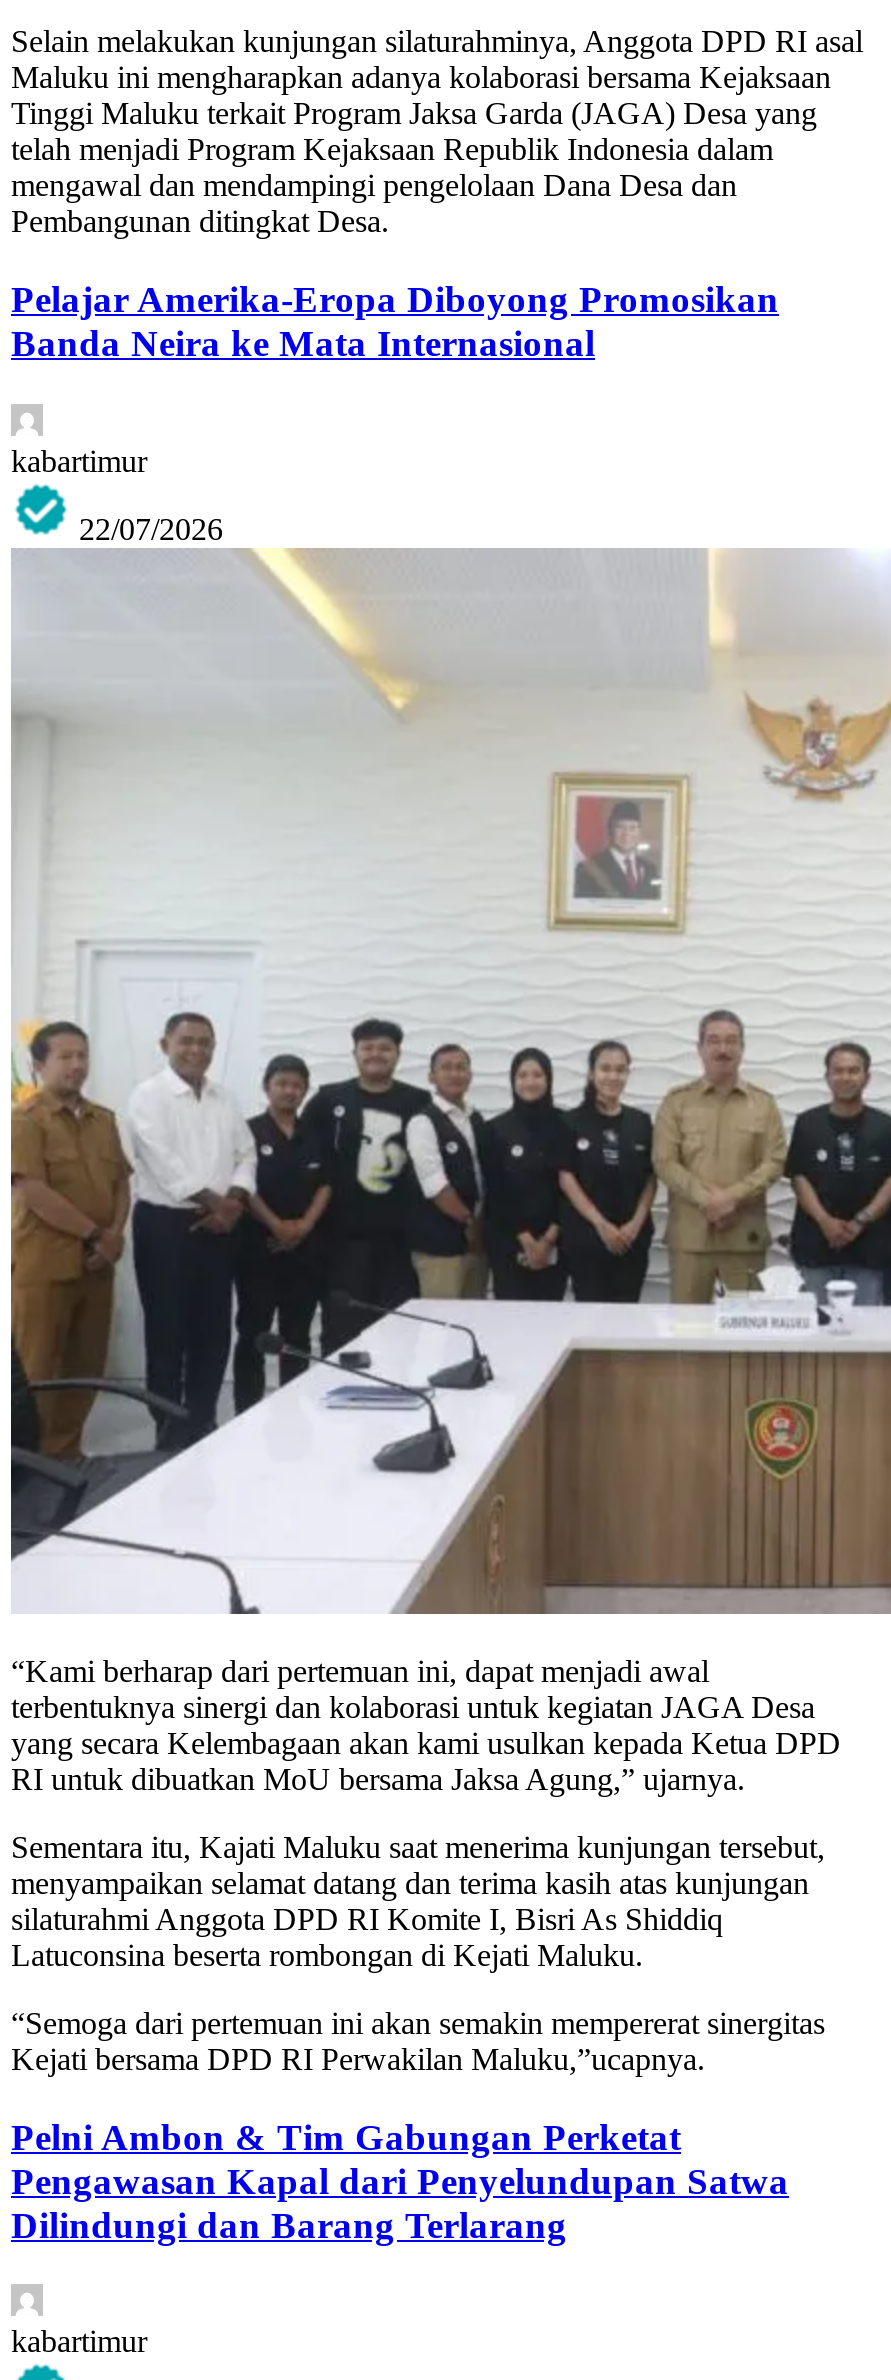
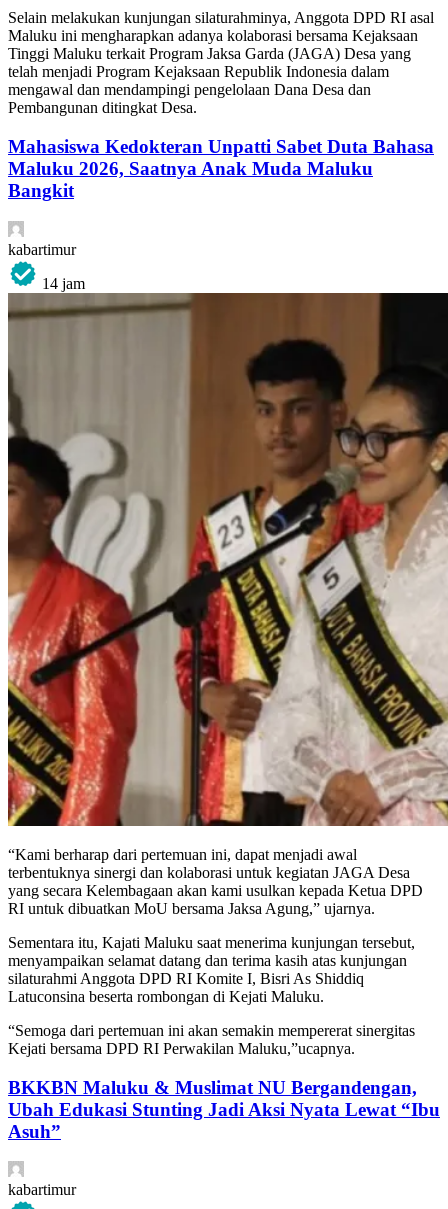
- Pelajar Amerika-Eropa Diboyong Promosikan
- Banda Neira ke Mata Internasional
+ Mahasiswa Kedokteran Unpatti Sabet Duta Bahasa
+ Maluku 2026, Saatnya Anak Muda Maluku
+ Bangkit

- 22/07/2026
+ 14 jam

- [image]
+ [image]

- Pelni Ambon & Tim Gabungan Perketat
- Pengawasan Kapal dari Penyelundupan Satwa
- Dilindungi dan Barang Terlarang
+ BKKBN Maluku & Muslimat NU Bergandengan,
+ Ubah Edukasi Stunting Jadi Aksi Nyata Lewat “Ibu
+ Asuh”
